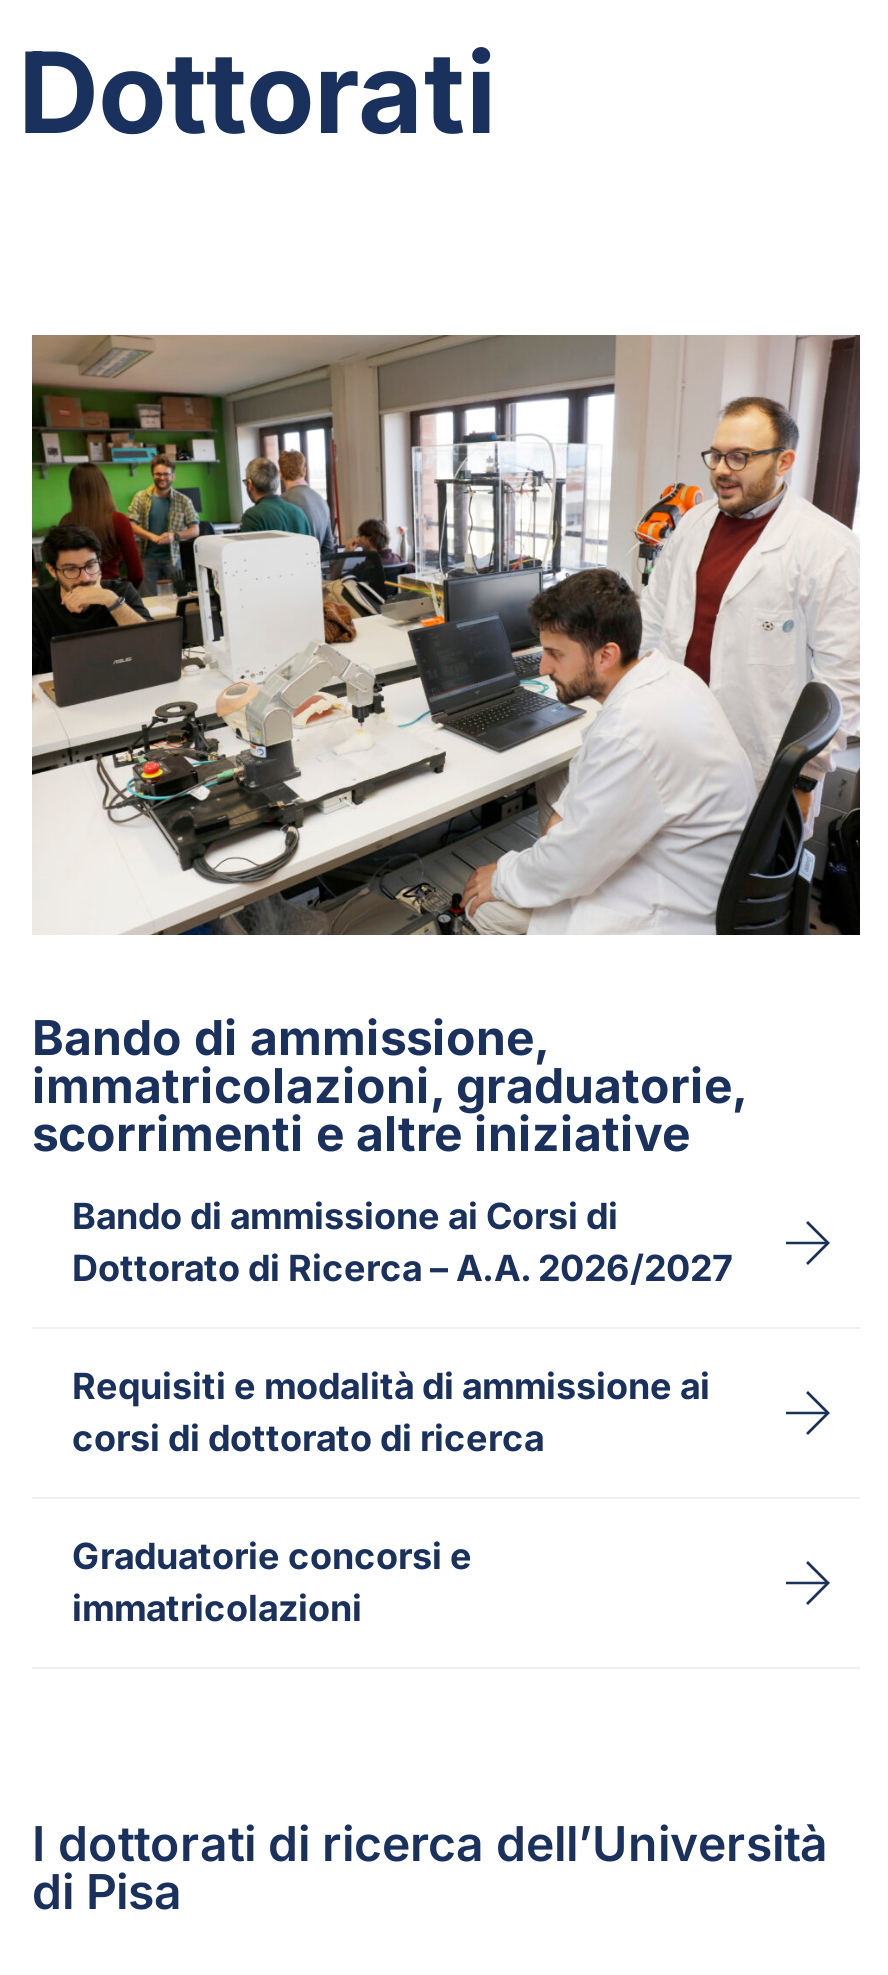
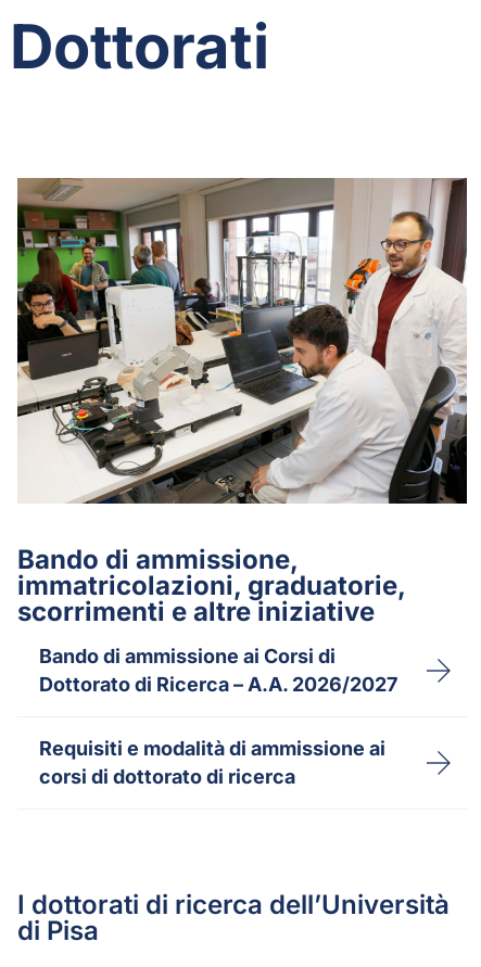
- Graduatorie concorsi e
- immatricolazioni
